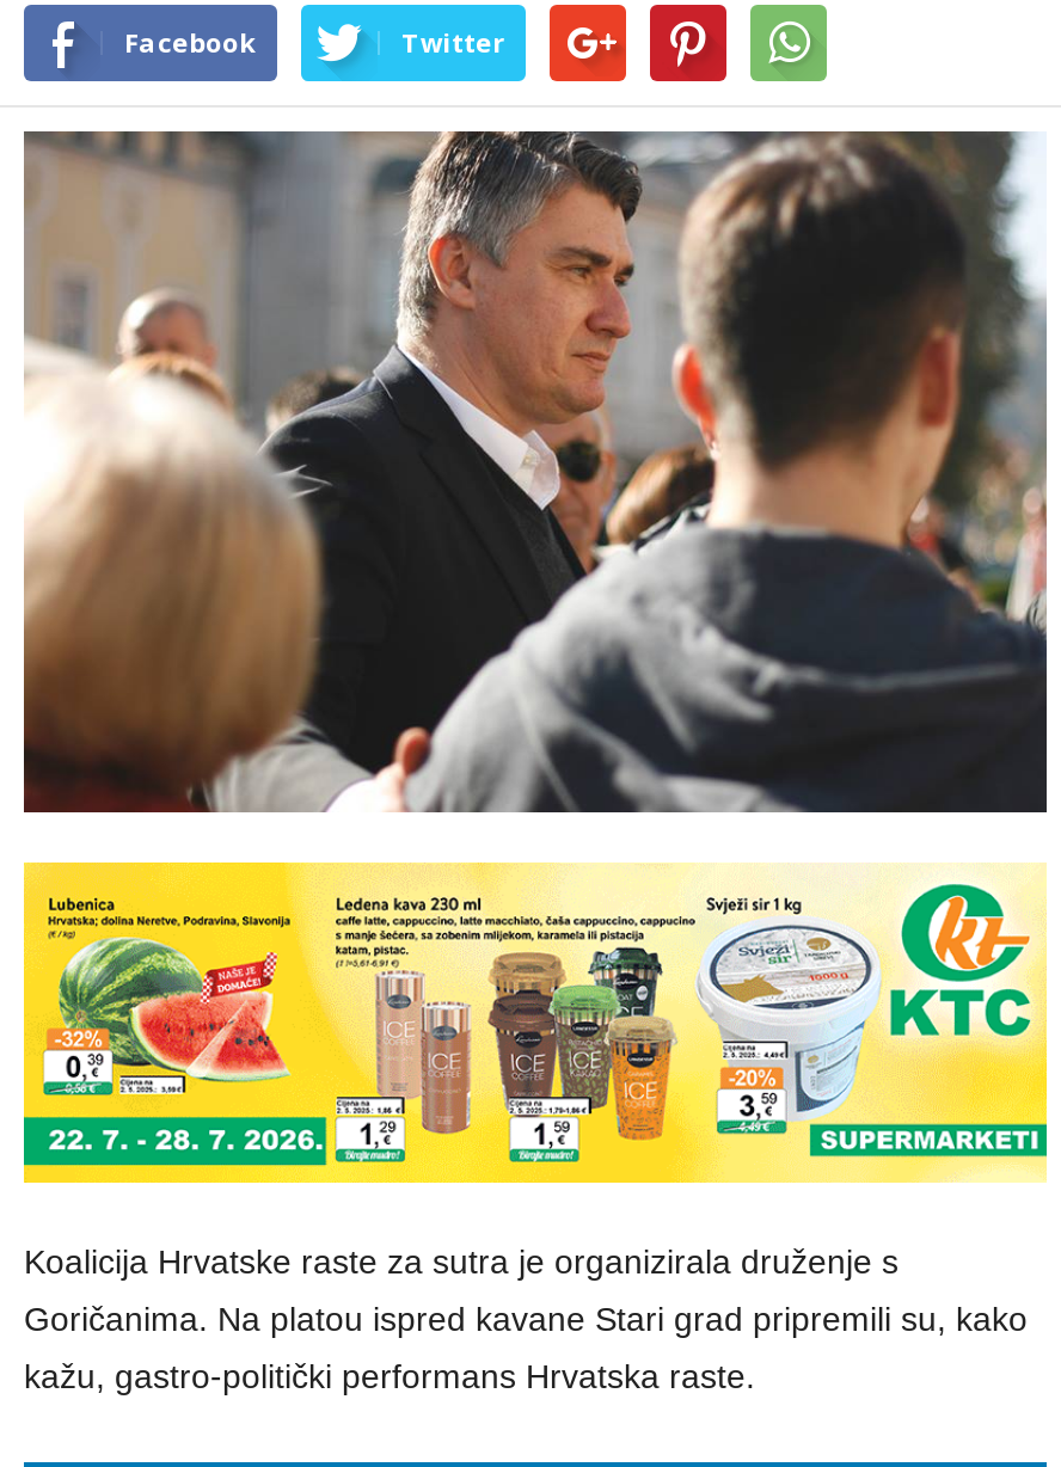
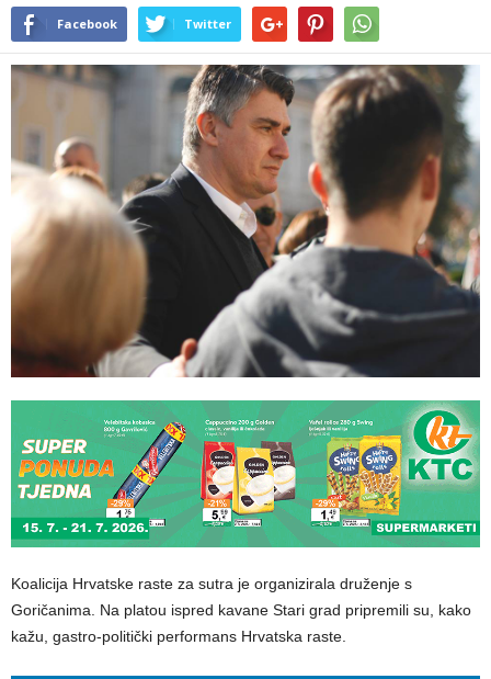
- [image]
+ [image]
